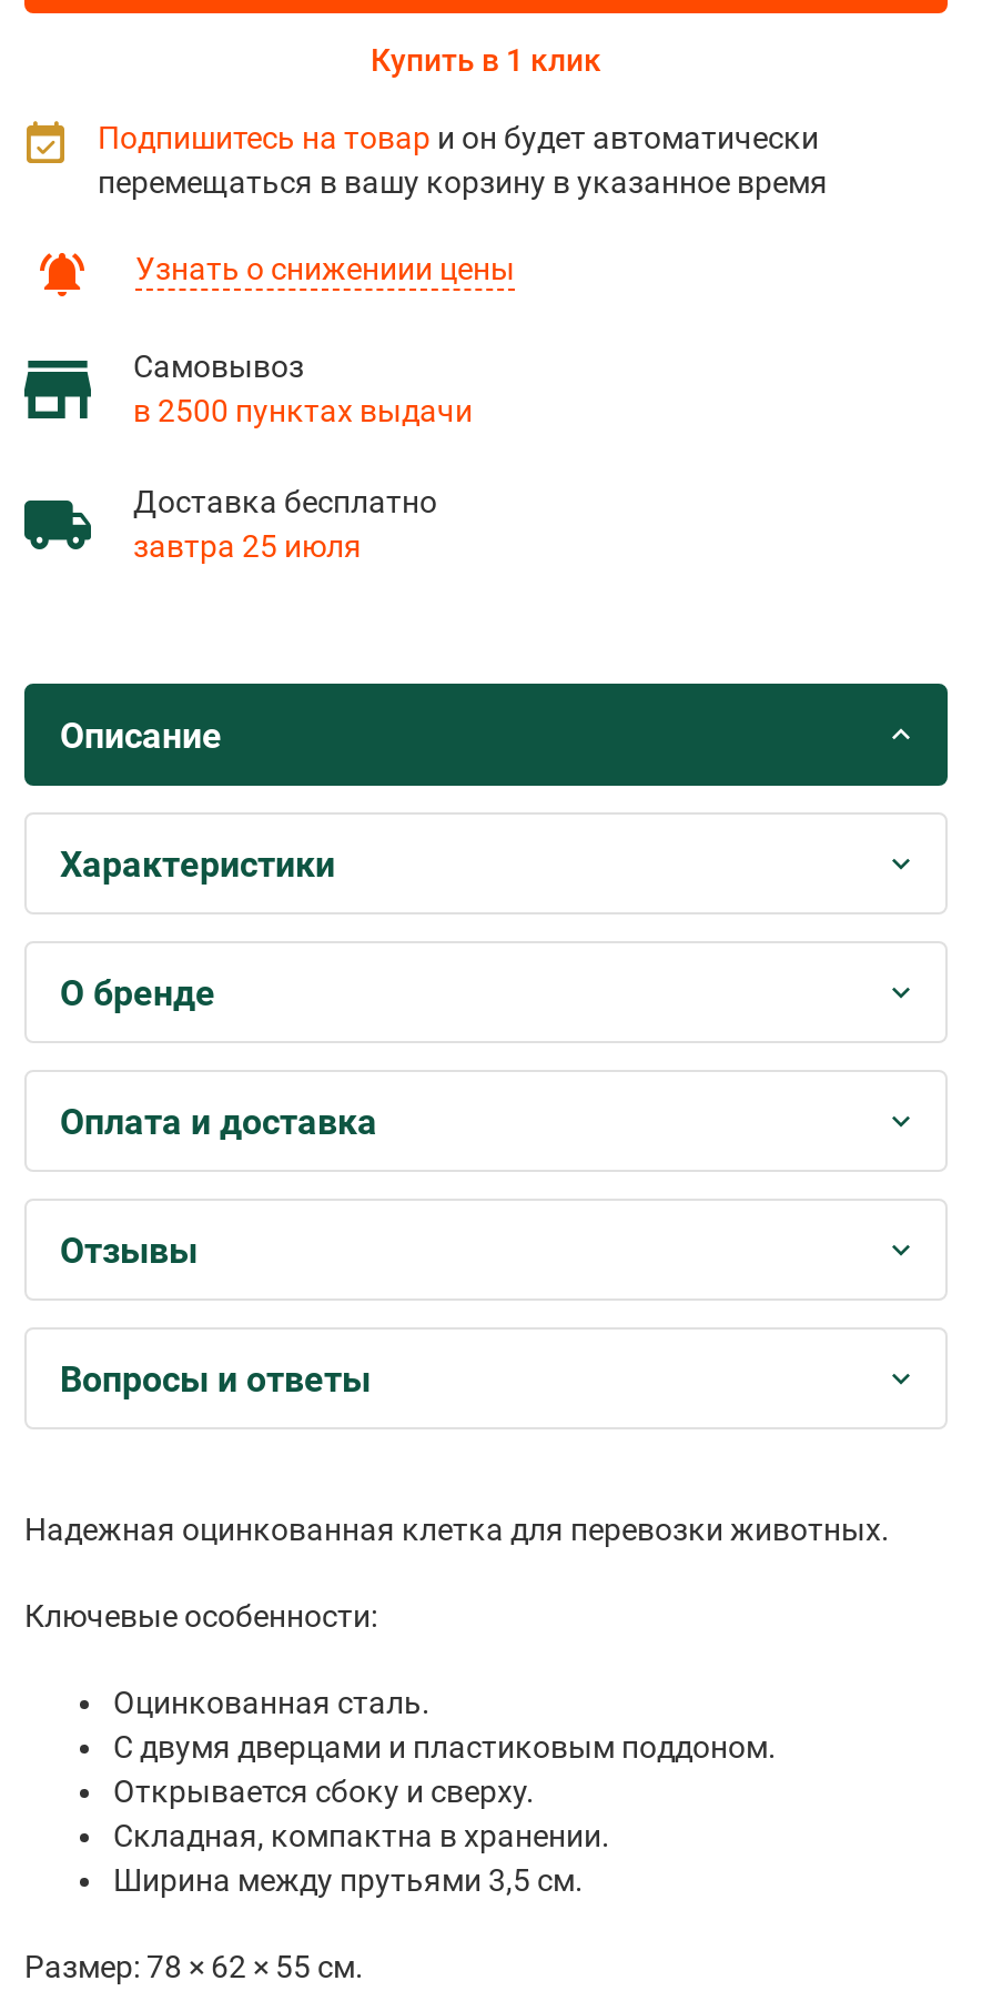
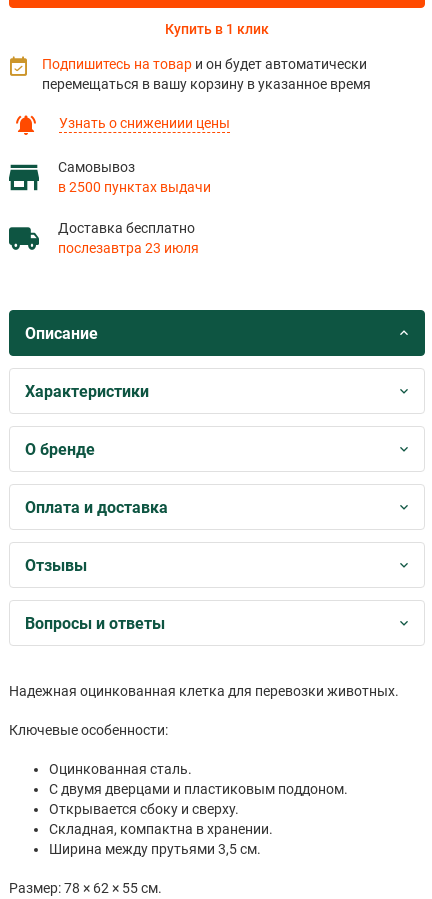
- завтра 25 июля
+ послезавтра 23 июля
